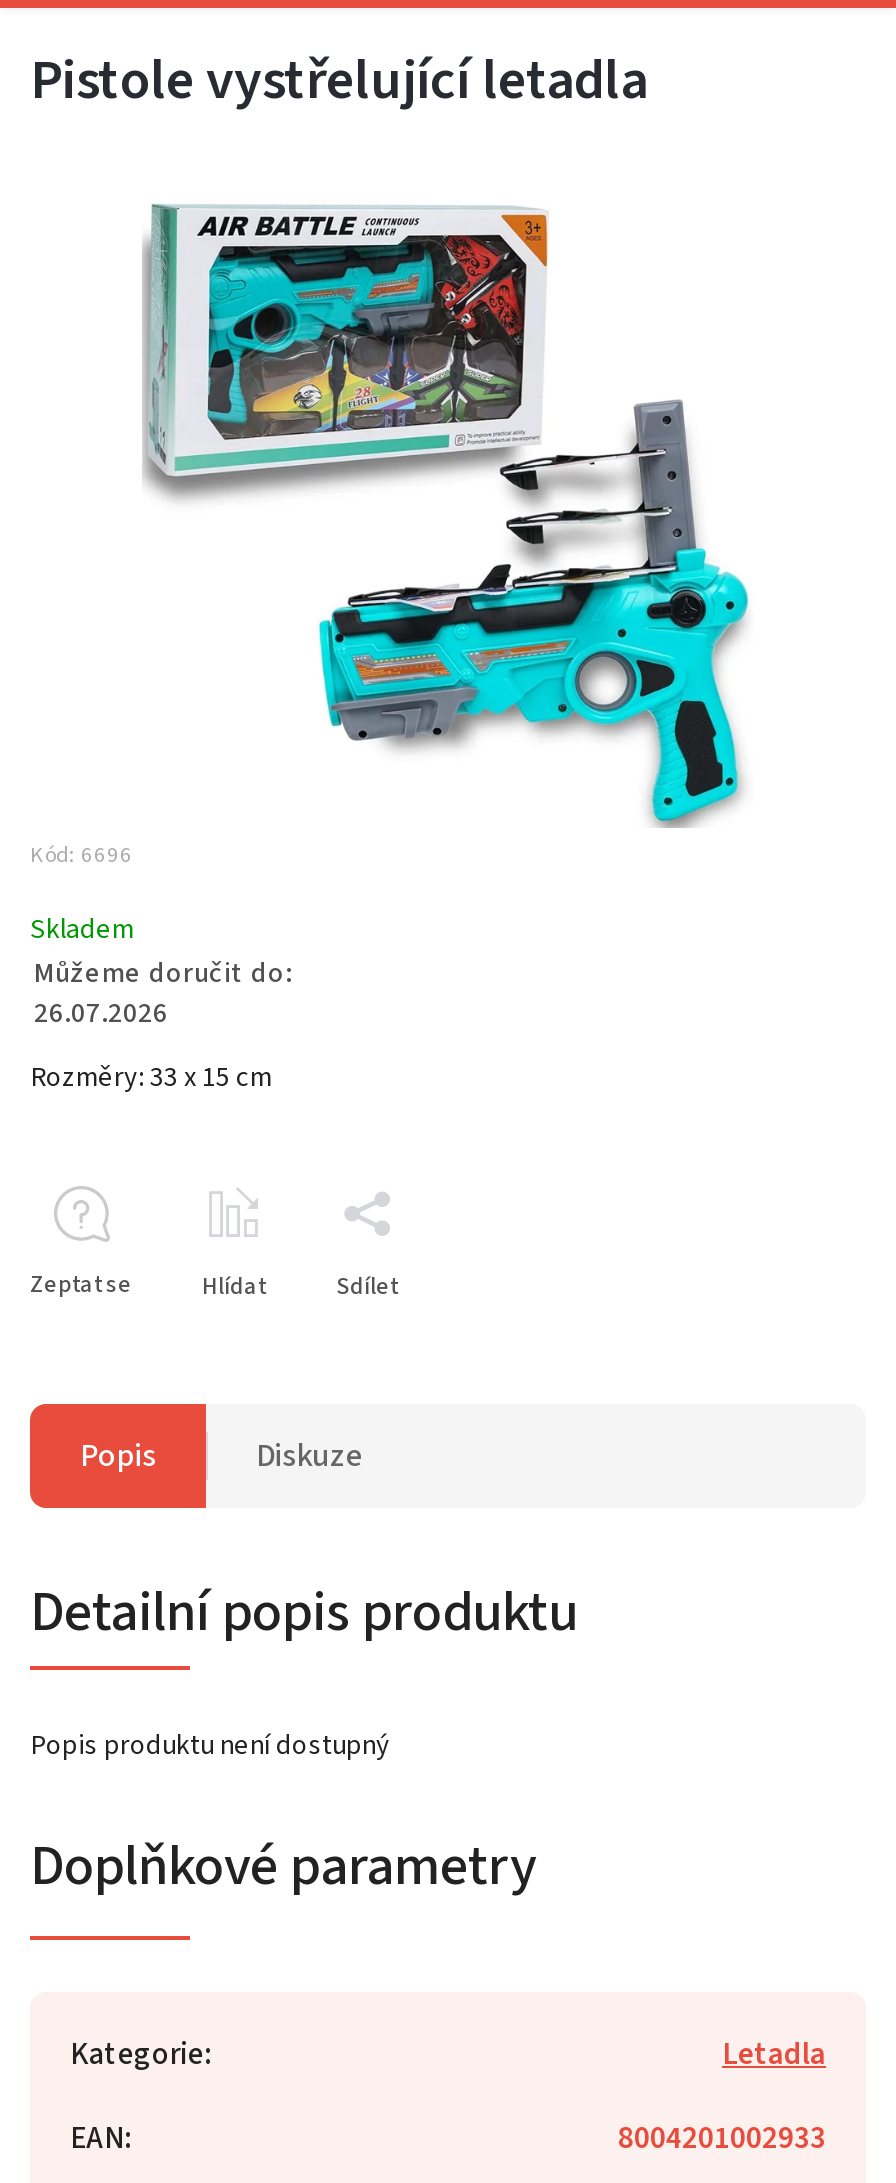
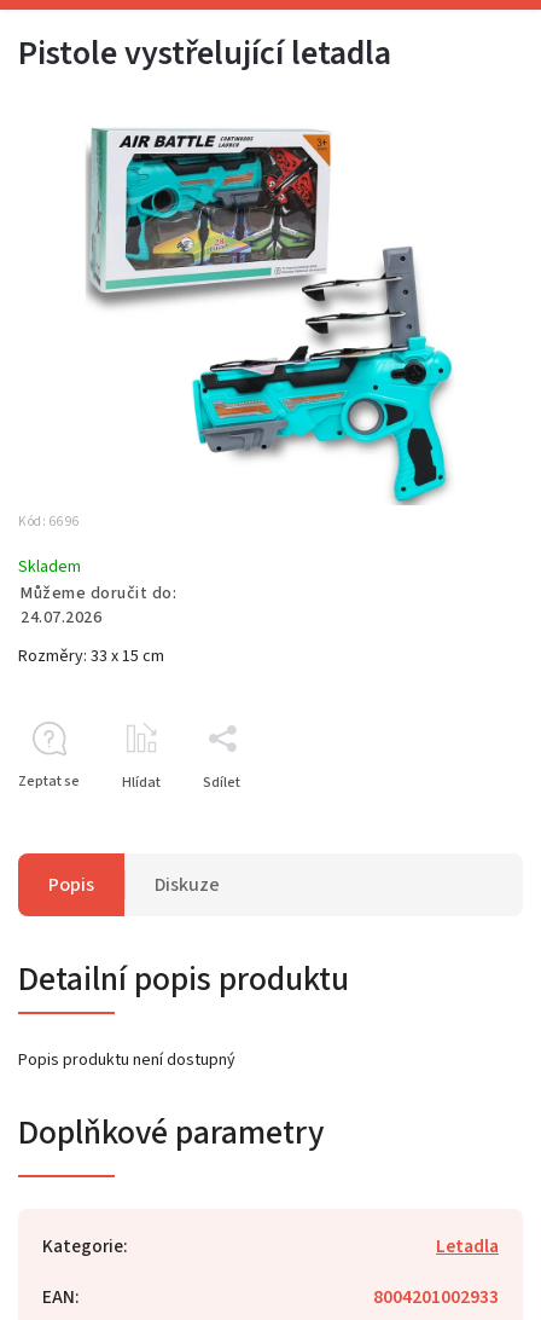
- 26.07.2026
+ 24.07.2026
